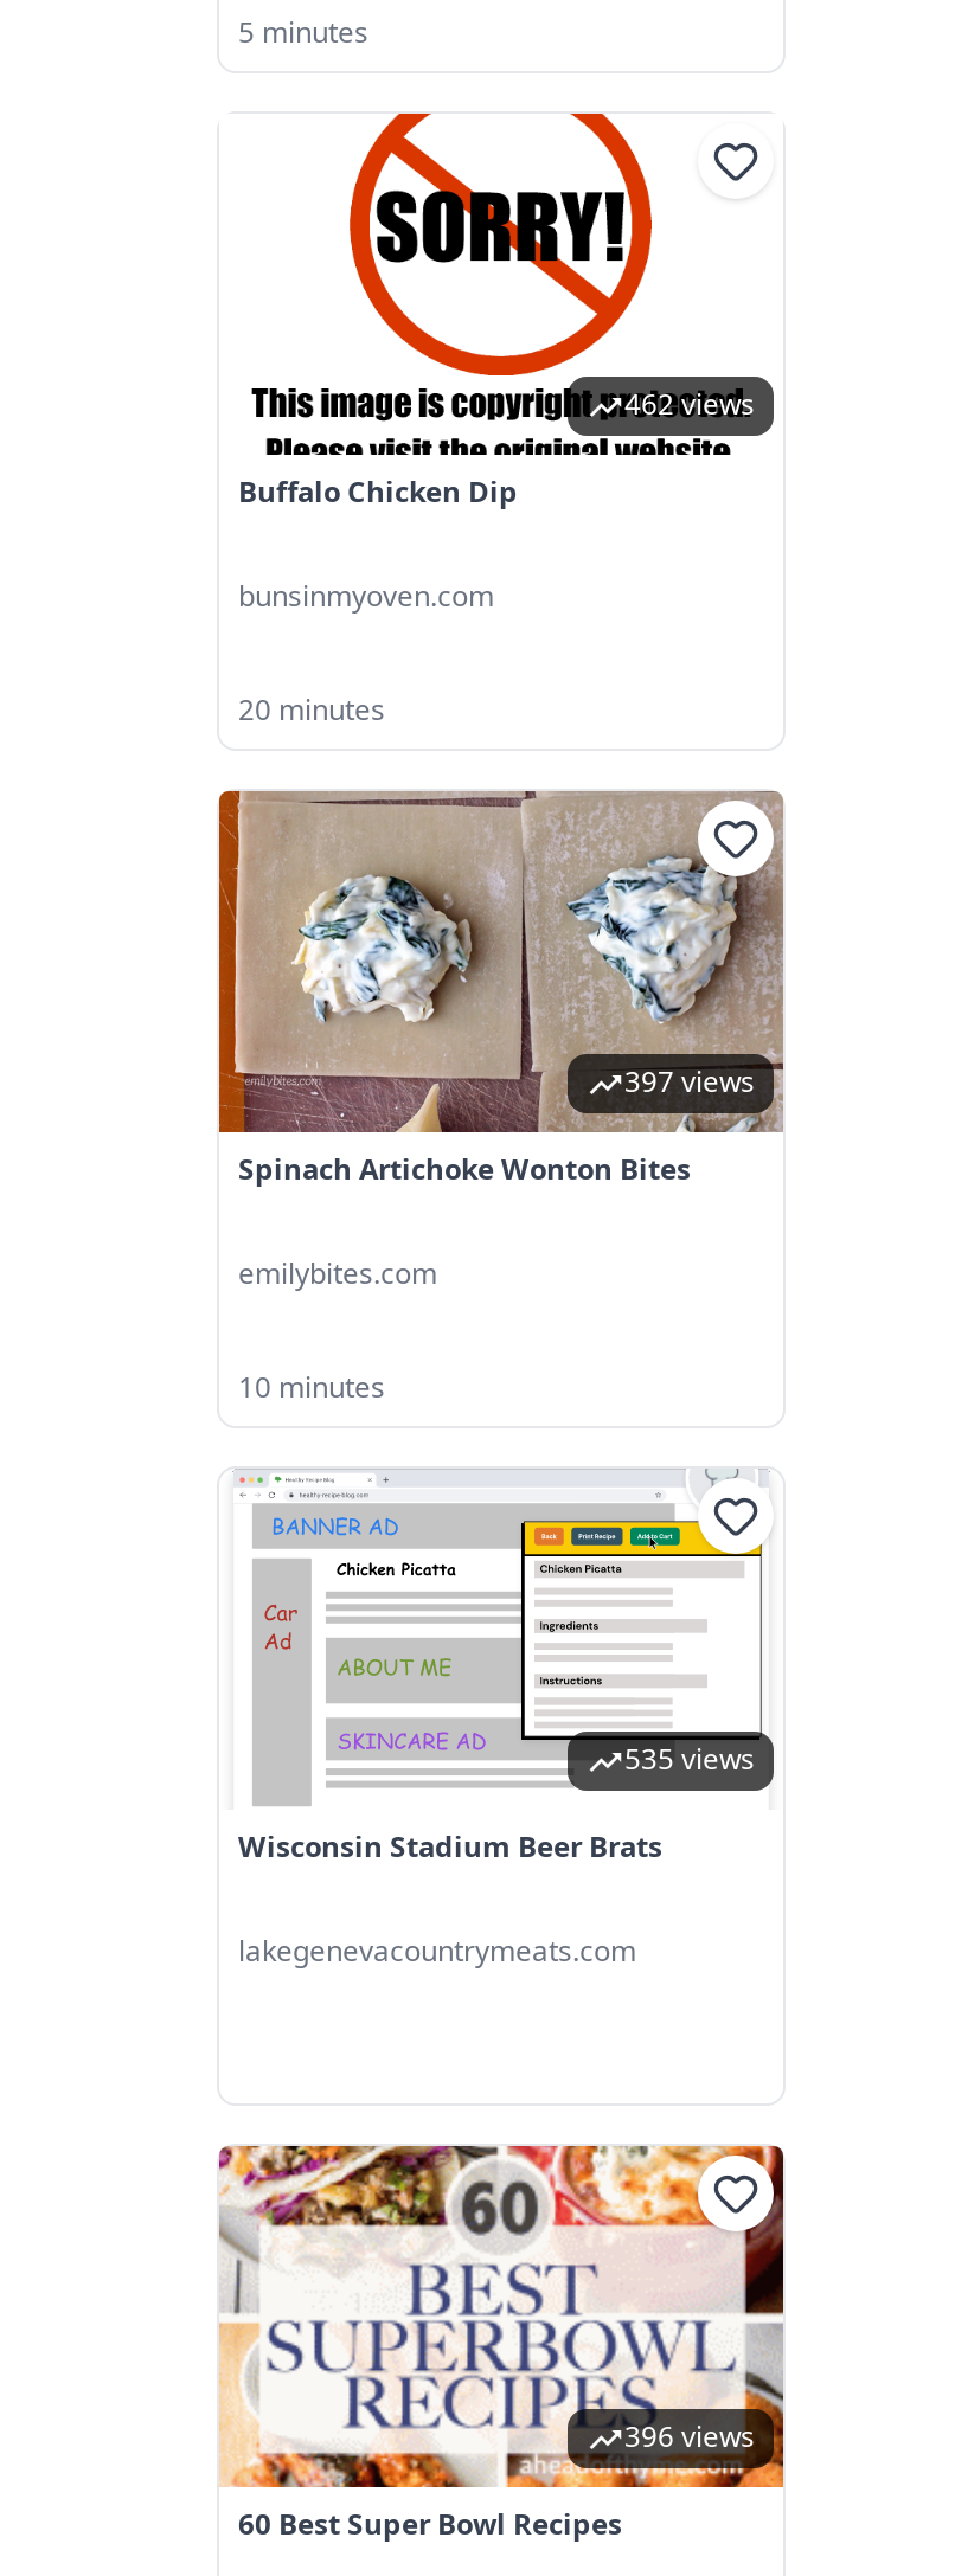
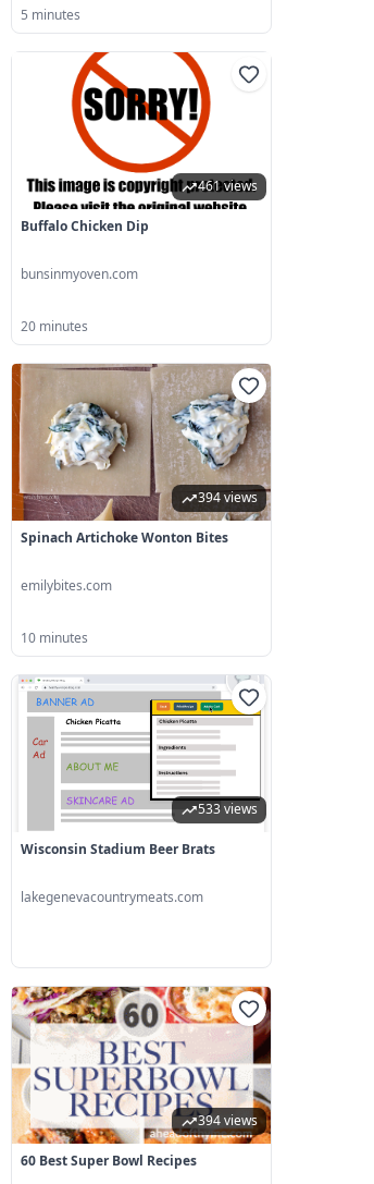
- 462 views
+ 461 views

- 397 views
+ 394 views

- 535 views
+ 533 views

- 396 views
+ 394 views
